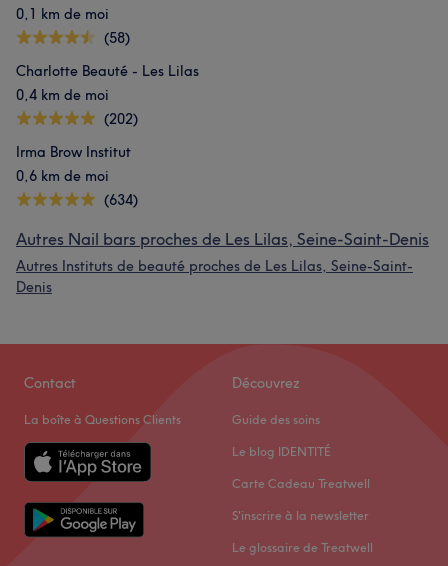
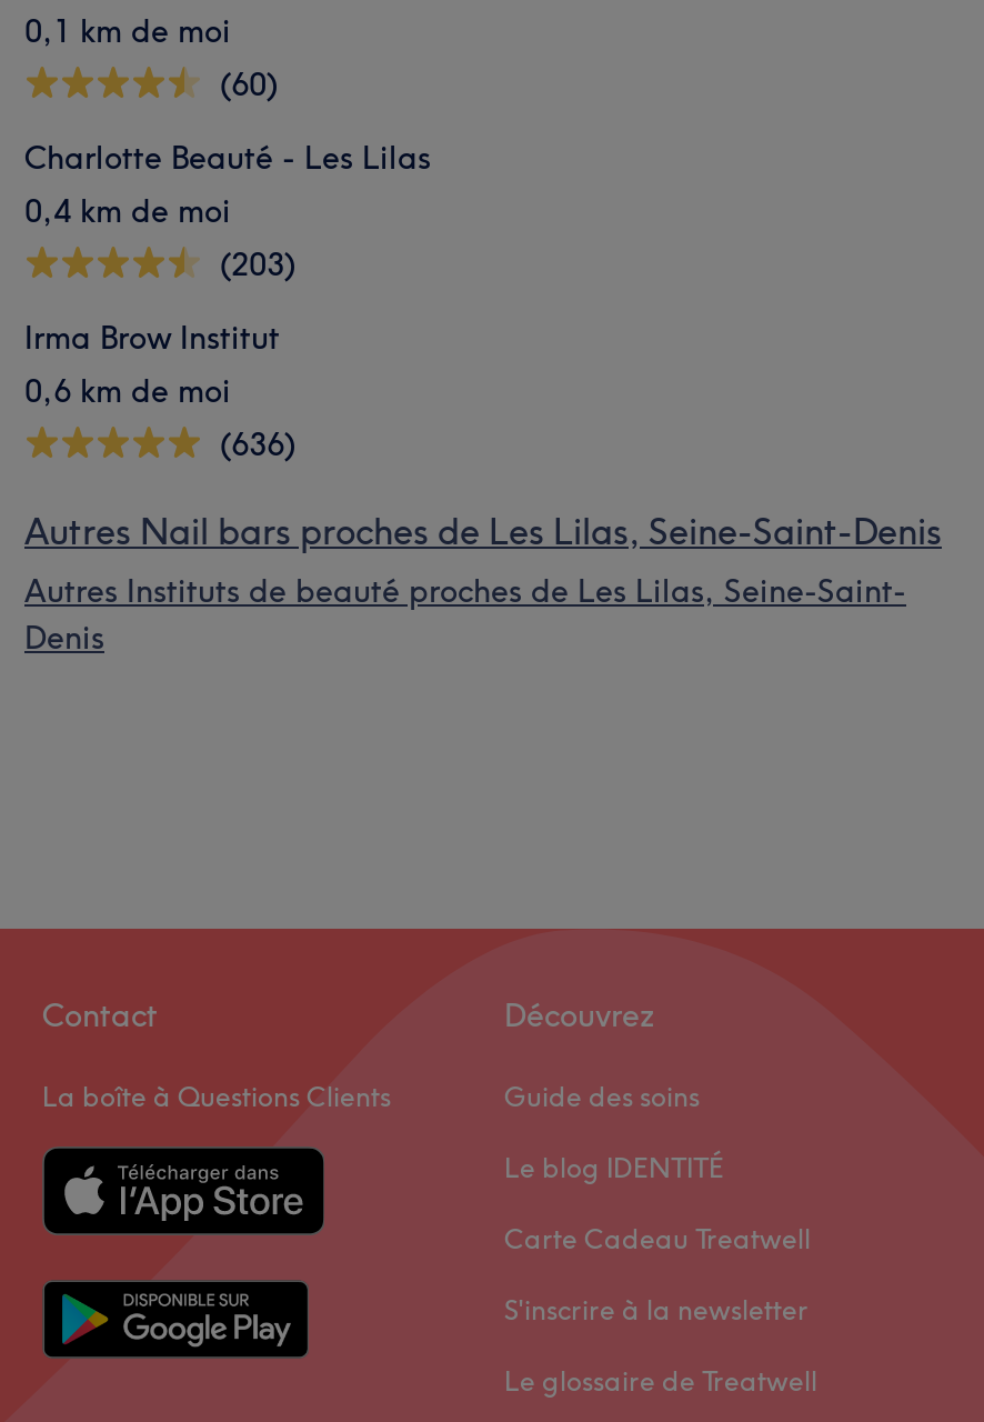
- (58)
+ (60)

- (202)
+ (203)

- (634)
+ (636)
